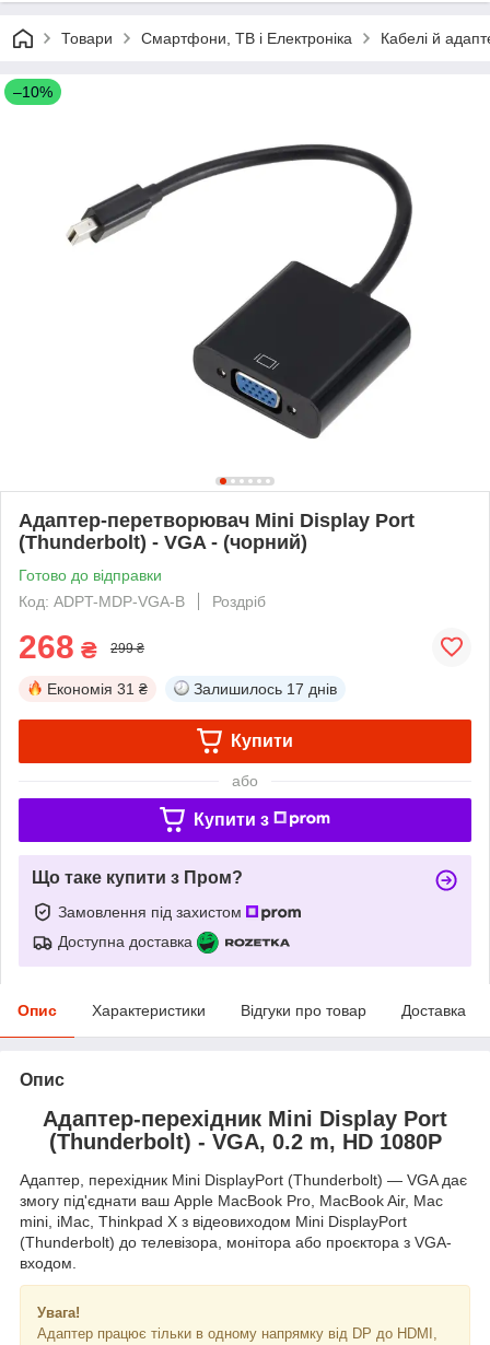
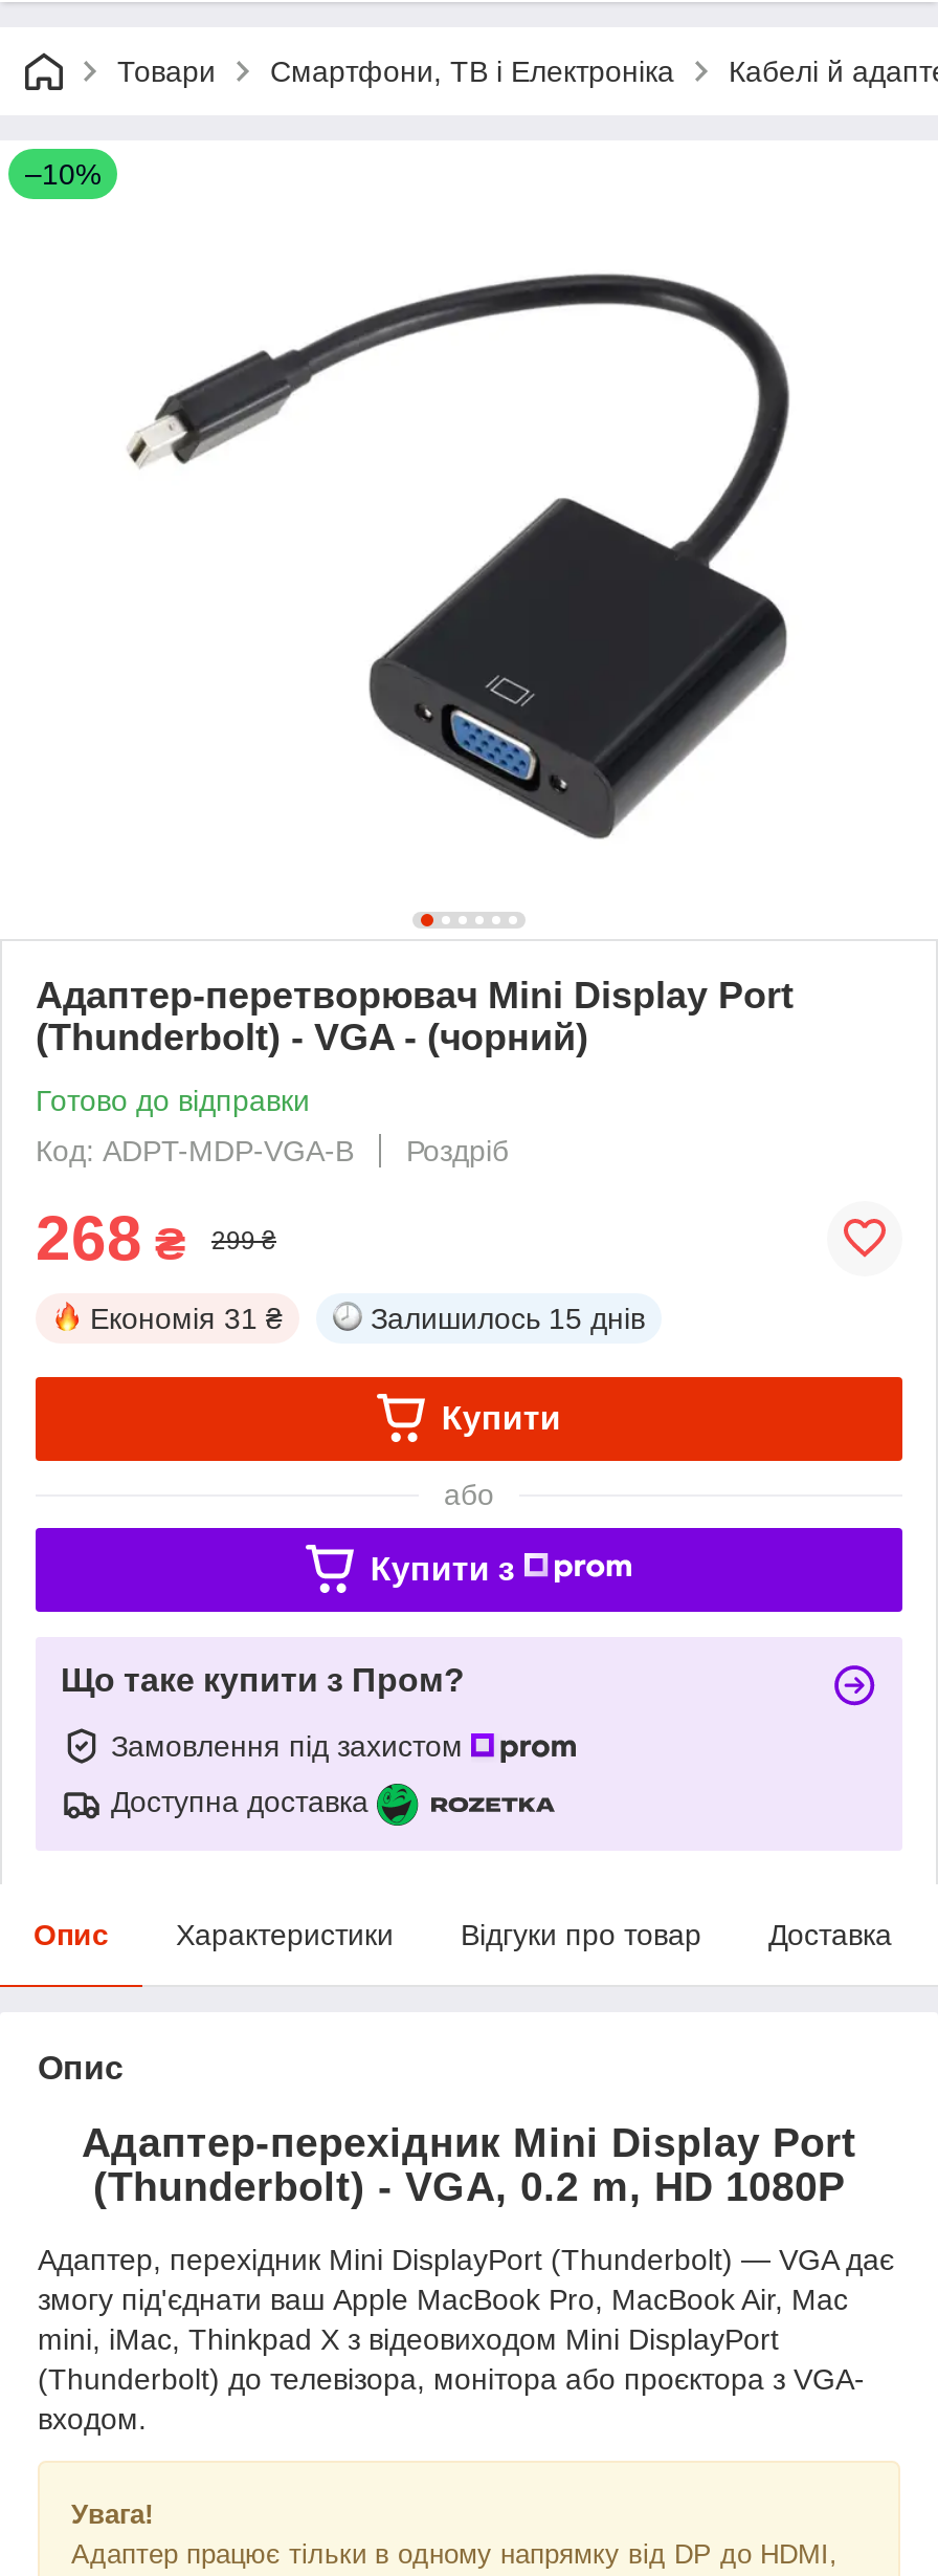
- Залишилось 17 днів
+ Залишилось 15 днів
